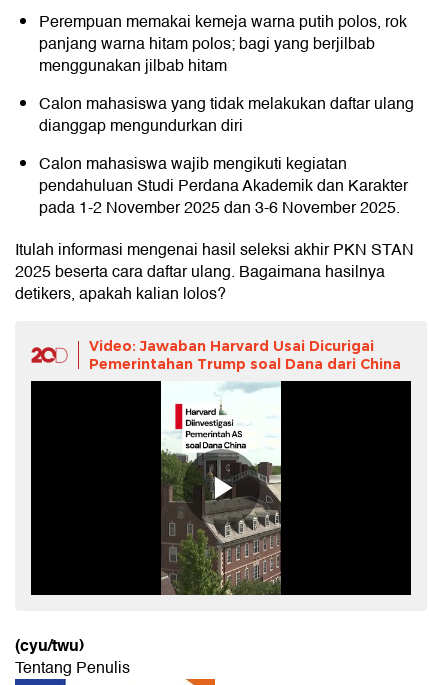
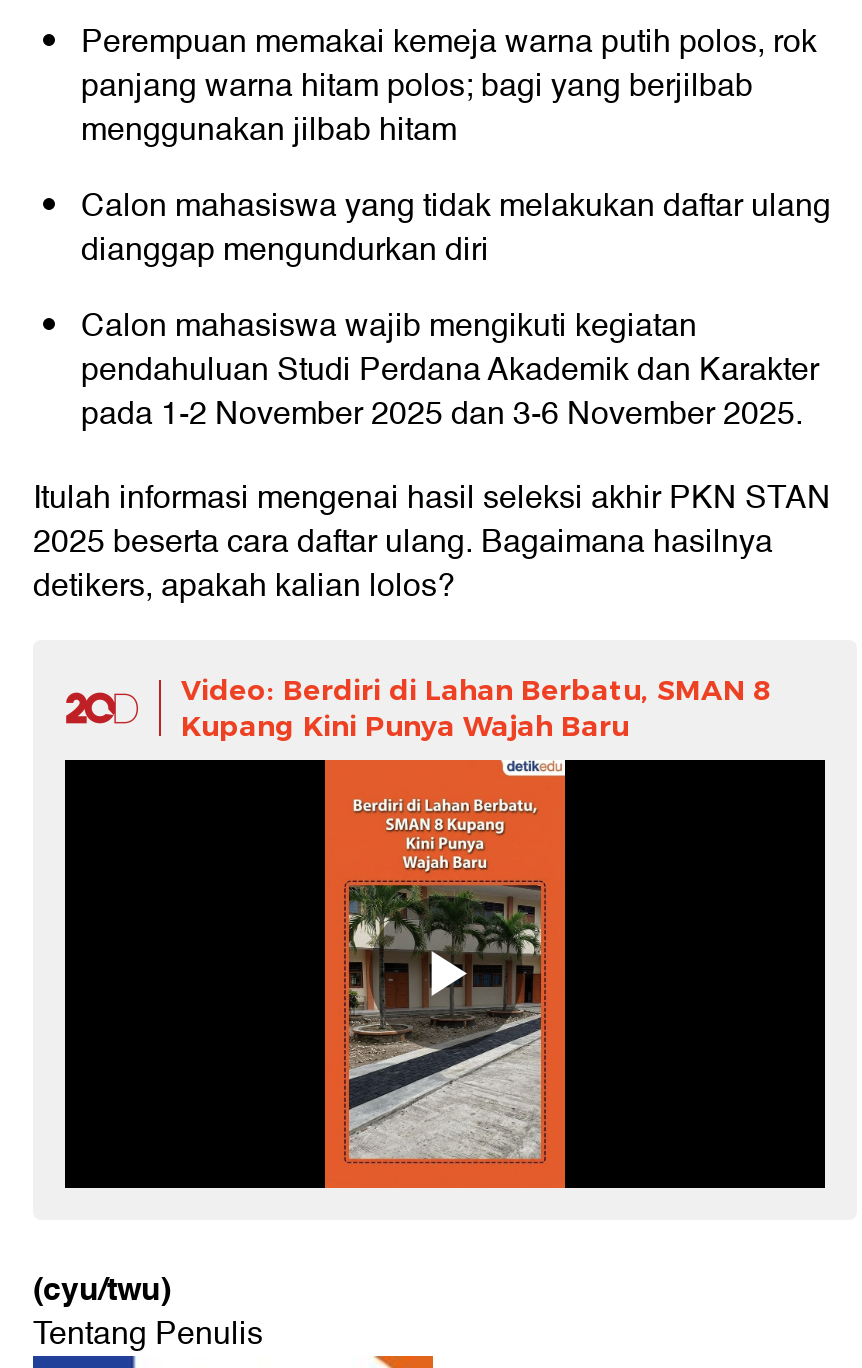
- Video: Jawaban Harvard Usai Dicurigai
- Pemerintahan Trump soal Dana dari China
+ Video: Berdiri di Lahan Berbatu, SMAN 8
+ Kupang Kini Punya Wajah Baru

- [image]
+ [image]
